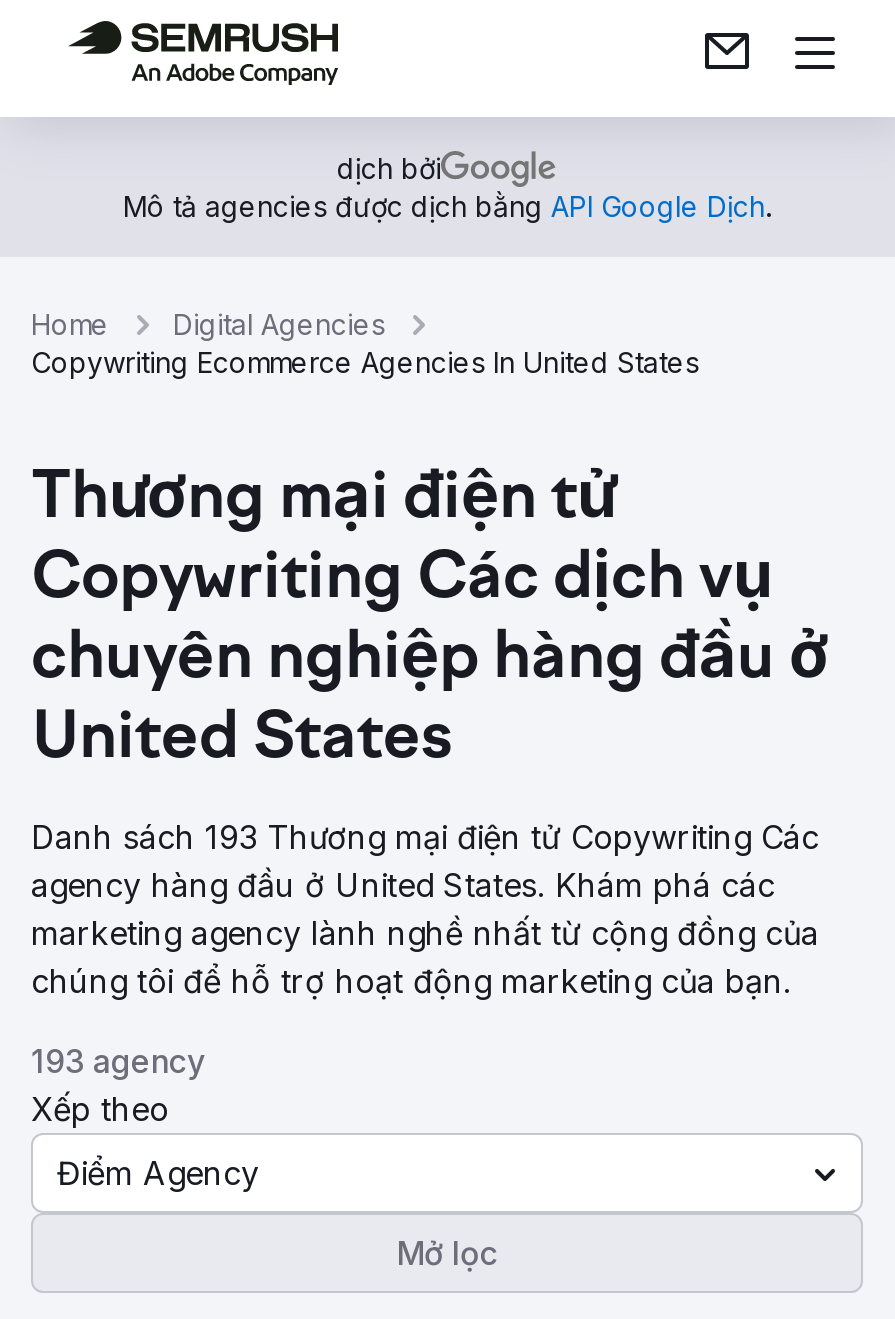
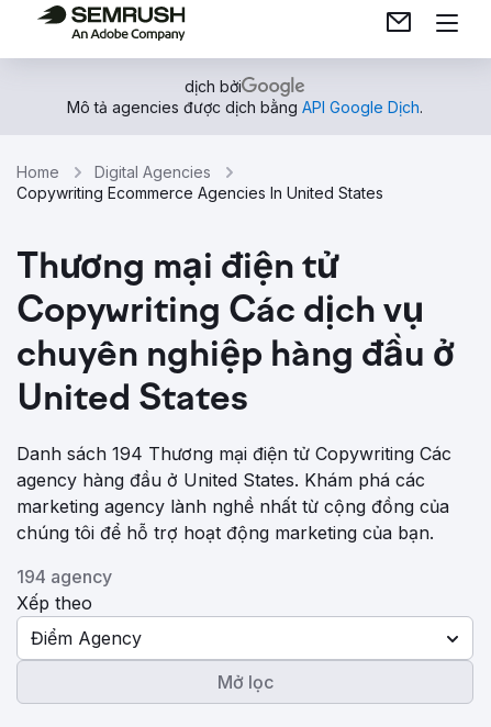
- Danh sách 193 Thương mại điện tử Copywriting Các
+ Danh sách 194 Thương mại điện tử Copywriting Các

- 193 agency
+ 194 agency
